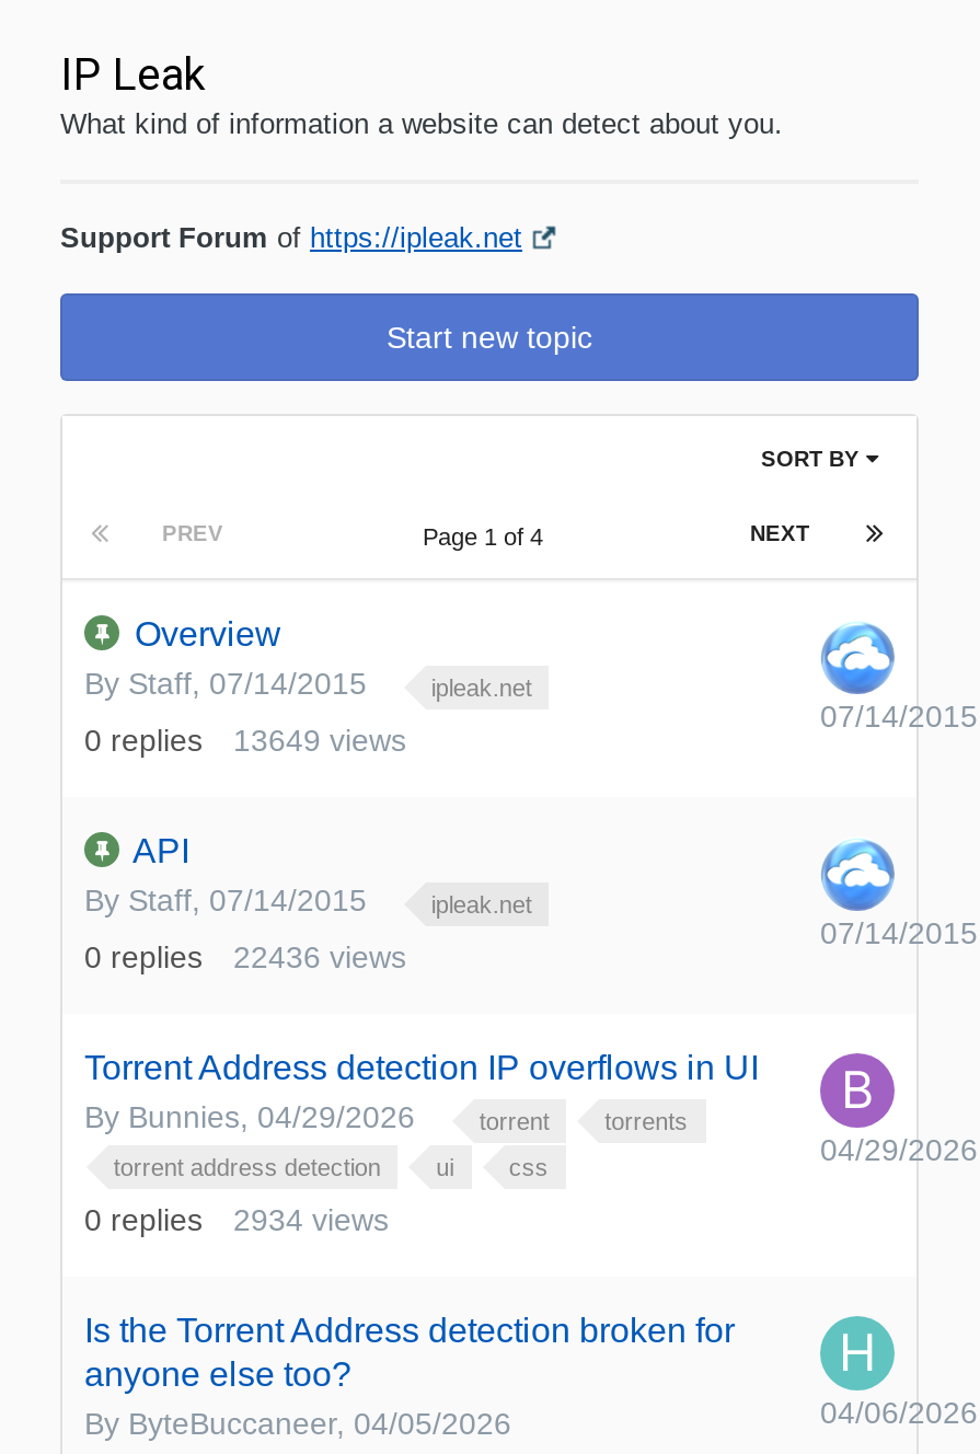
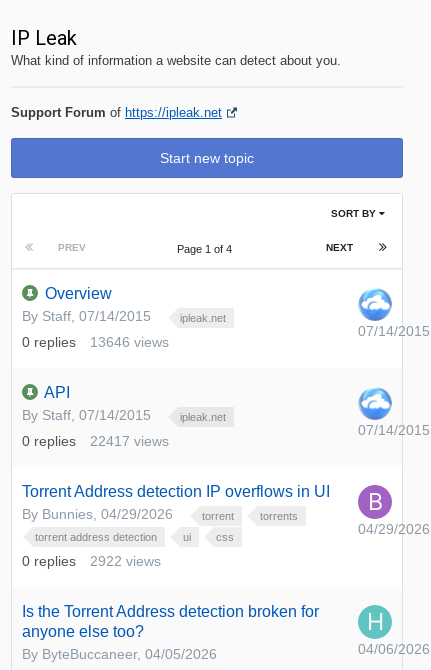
- 0 replies 13649 views
+ 0 replies 13646 views

- 0 replies 22436 views
+ 0 replies 22417 views

- 0 replies 2934 views
+ 0 replies 2922 views
